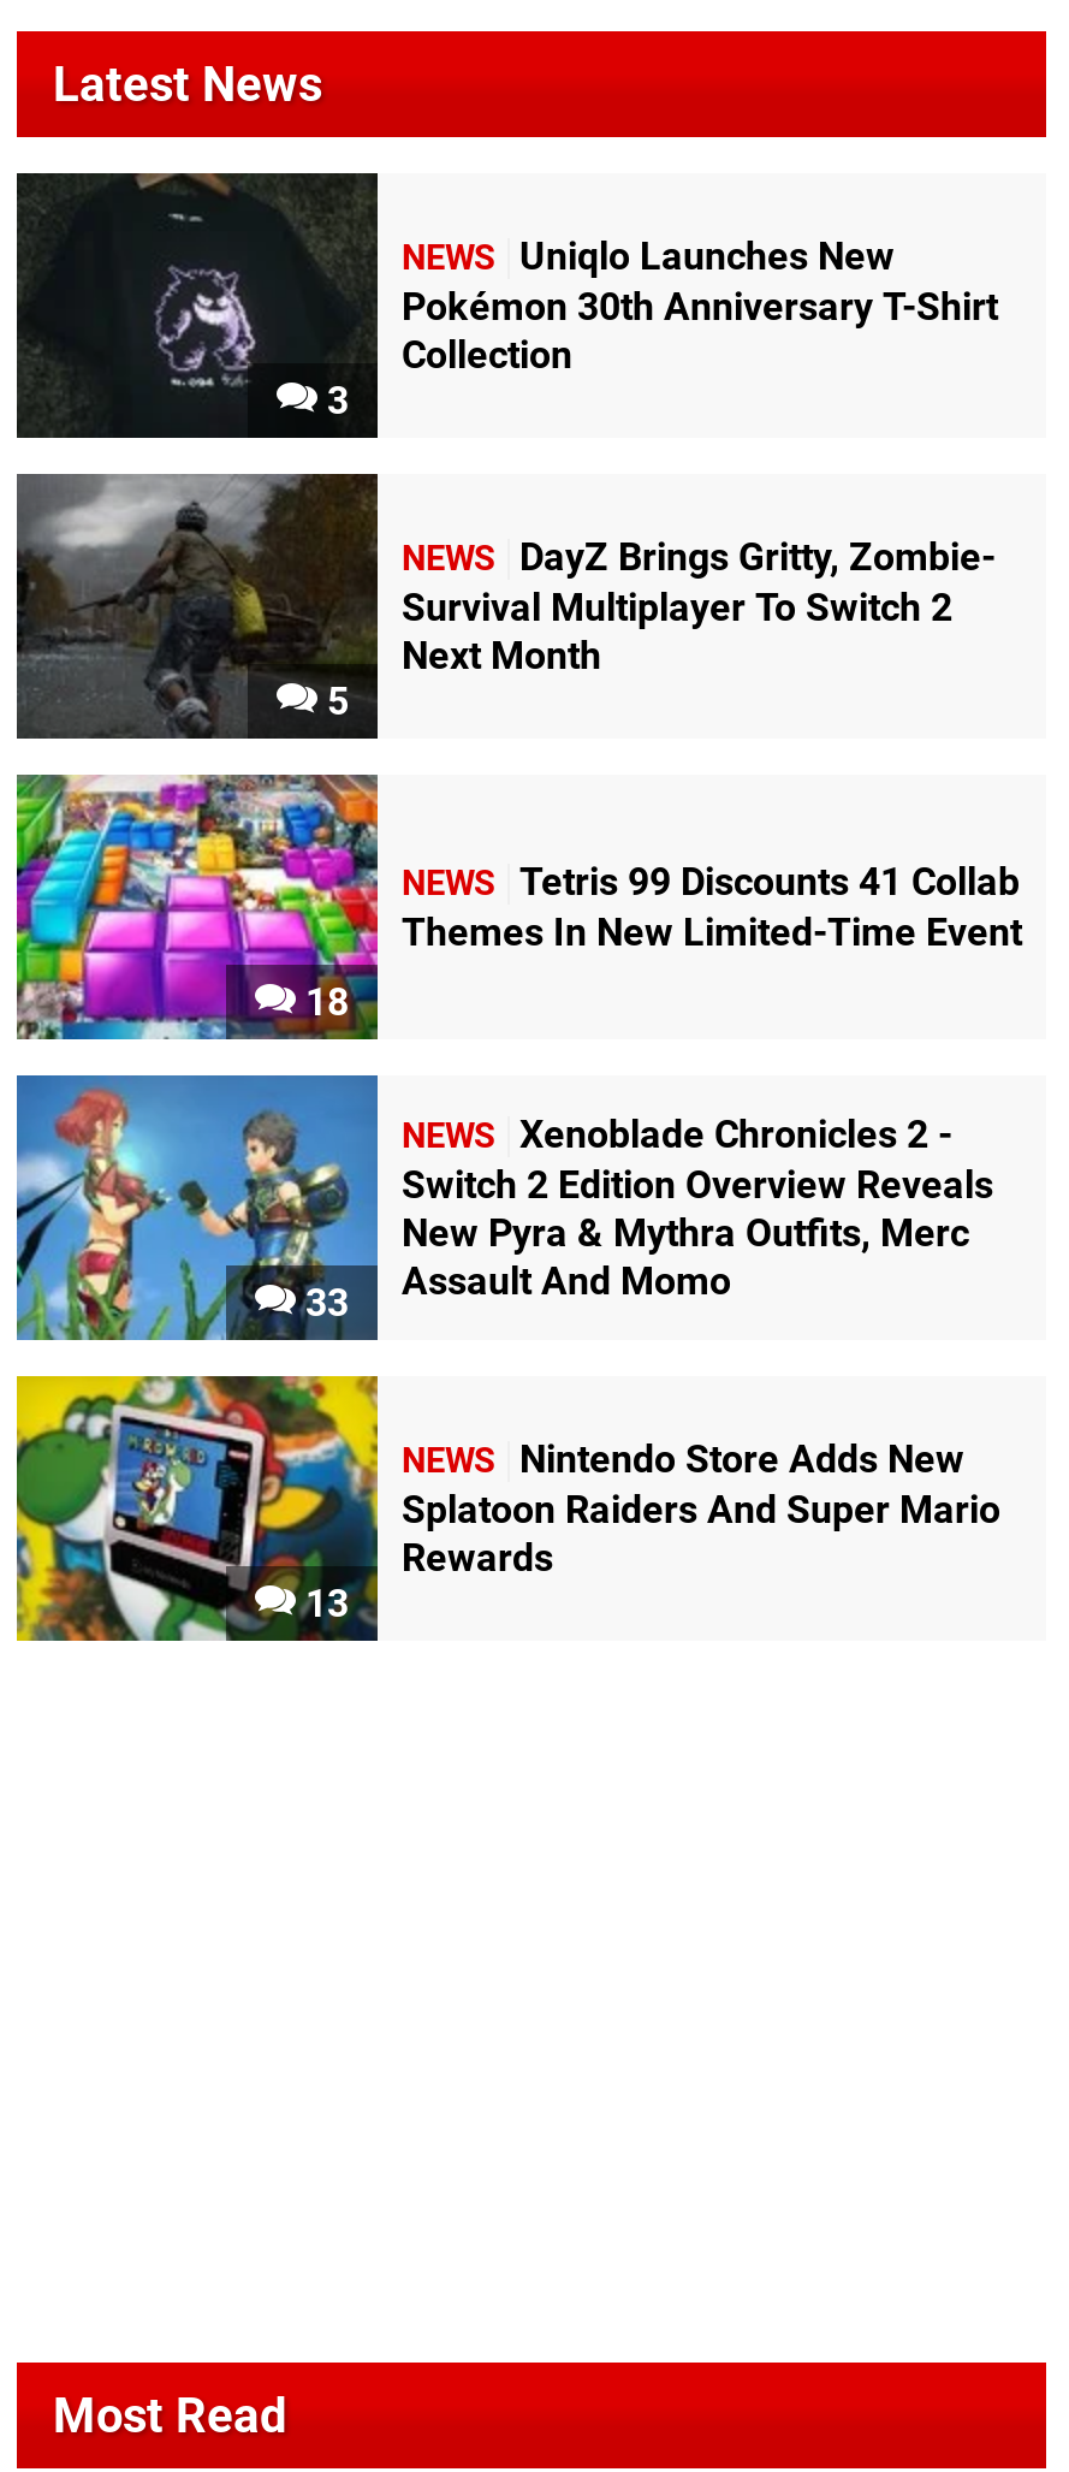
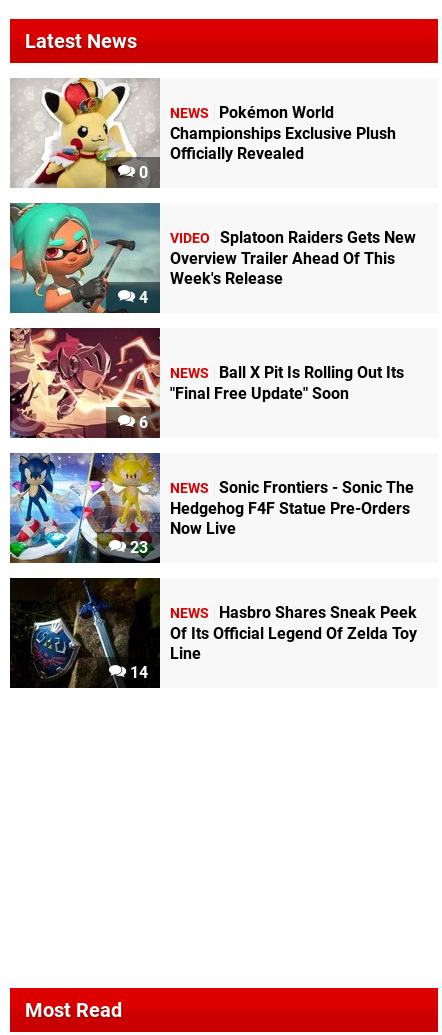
- [image]
- 3
+ [image]
+ 0

- NEWS Uniqlo Launches New
- Pokémon 30th Anniversary T-Shirt
- Collection
+ NEWS Pokémon World
+ Championships Exclusive Plush
+ Officially Revealed

- [image]
- 5
+ [image]
+ 4

- NEWS DayZ Brings Gritty, Zombie-
- Survival Multiplayer To Switch 2
- Next Month
+ VIDEO Splatoon Raiders Gets New
+ Overview Trailer Ahead Of This
+ Week's Release

- [image]
- 18
+ [image]
+ 6

- NEWS Tetris 99 Discounts 41 Collab
- Themes In New Limited-Time Event
+ NEWS Ball X Pit Is Rolling Out Its
+ "Final Free Update" Soon

- [image]
- 33
+ [image]
+ 23

- NEWS Xenoblade Chronicles 2 -
- Switch 2 Edition Overview Reveals
- New Pyra & Mythra Outfits, Merc
- Assault And Momo
+ NEWS Sonic Frontiers - Sonic The
+ Hedgehog F4F Statue Pre-Orders
+ Now Live

- [image]
- 13
+ [image]
+ 14

- NEWS Nintendo Store Adds New
- Splatoon Raiders And Super Mario
- Rewards
+ NEWS Hasbro Shares Sneak Peek
+ Of Its Official Legend Of Zelda Toy
+ Line
